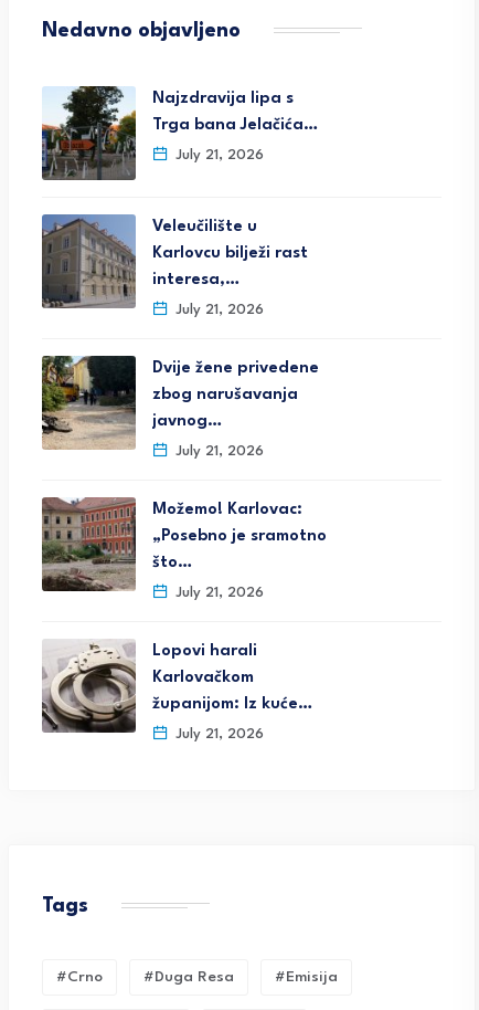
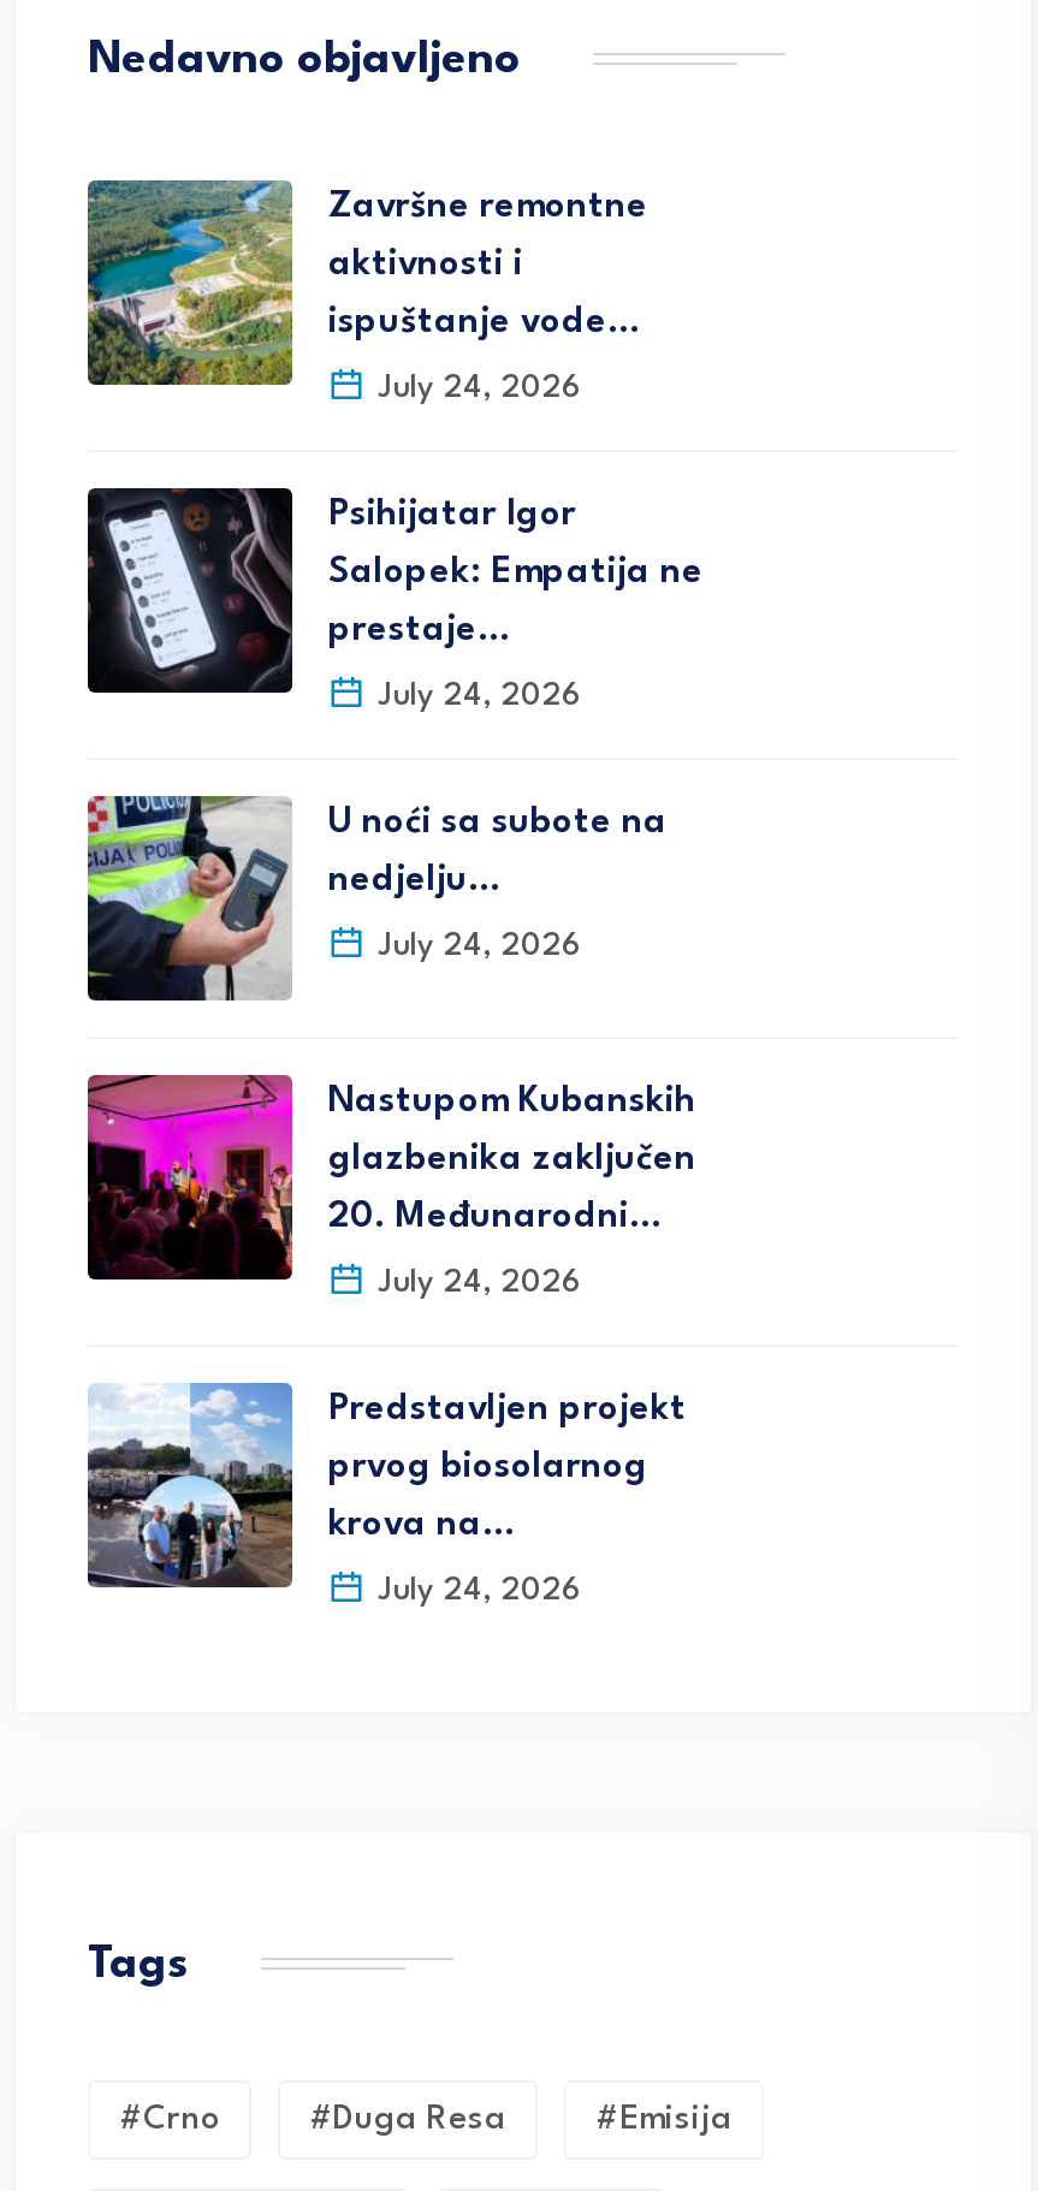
- [image]
- Najzdravija lipa s
+ [image]
+ Završne remontne

- Trga bana Jelačića…
+ aktivnosti i

- July 21, 2026
+ ispuštanje vode…

- [image]
- Karlovcu bilježi rast
+ [image]
+ Psihijatar Igor

- Veleučilište u
+ July 24, 2026

- interesa,…
+ Salopek: Empatija ne

- July 21, 2026
+ prestaje…

- [image]
- zbog narušavanja
+ [image]
+ U noći sa subote na

- Dvije žene privedene
+ July 24, 2026

- javnog…
+ nedjelju…

- July 21, 2026
+ July 24, 2026

- [image]
- Možemo! Karlovac:
+ [image]
+ Nastupom Kubanskih

- „Posebno je sramotno
+ glazbenika zaključen

- što…
+ 20. Međunarodni…

- July 21, 2026
+ July 24, 2026

- [image]
- Lopovi harali
+ [image]
+ Predstavljen projekt

- Karlovačkom
+ prvog biosolarnog

- županijom: Iz kuće…
+ krova na…

- July 21, 2026
+ July 24, 2026
